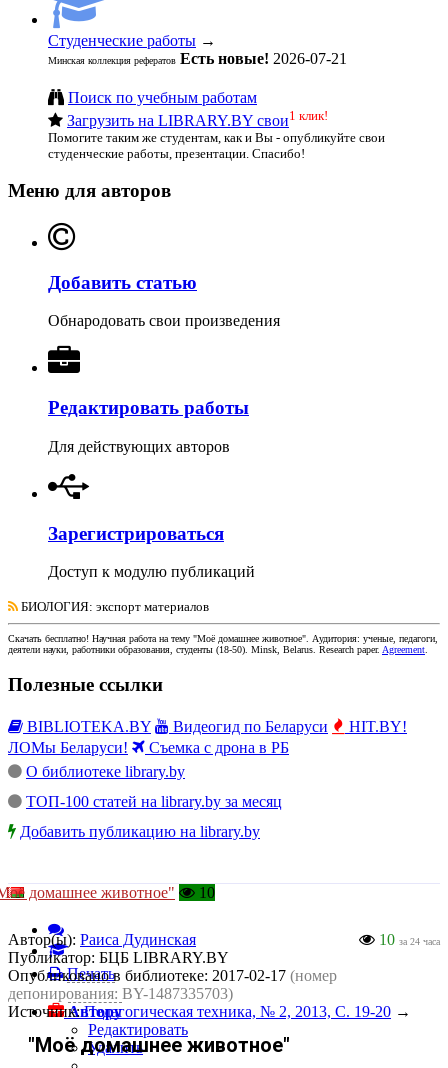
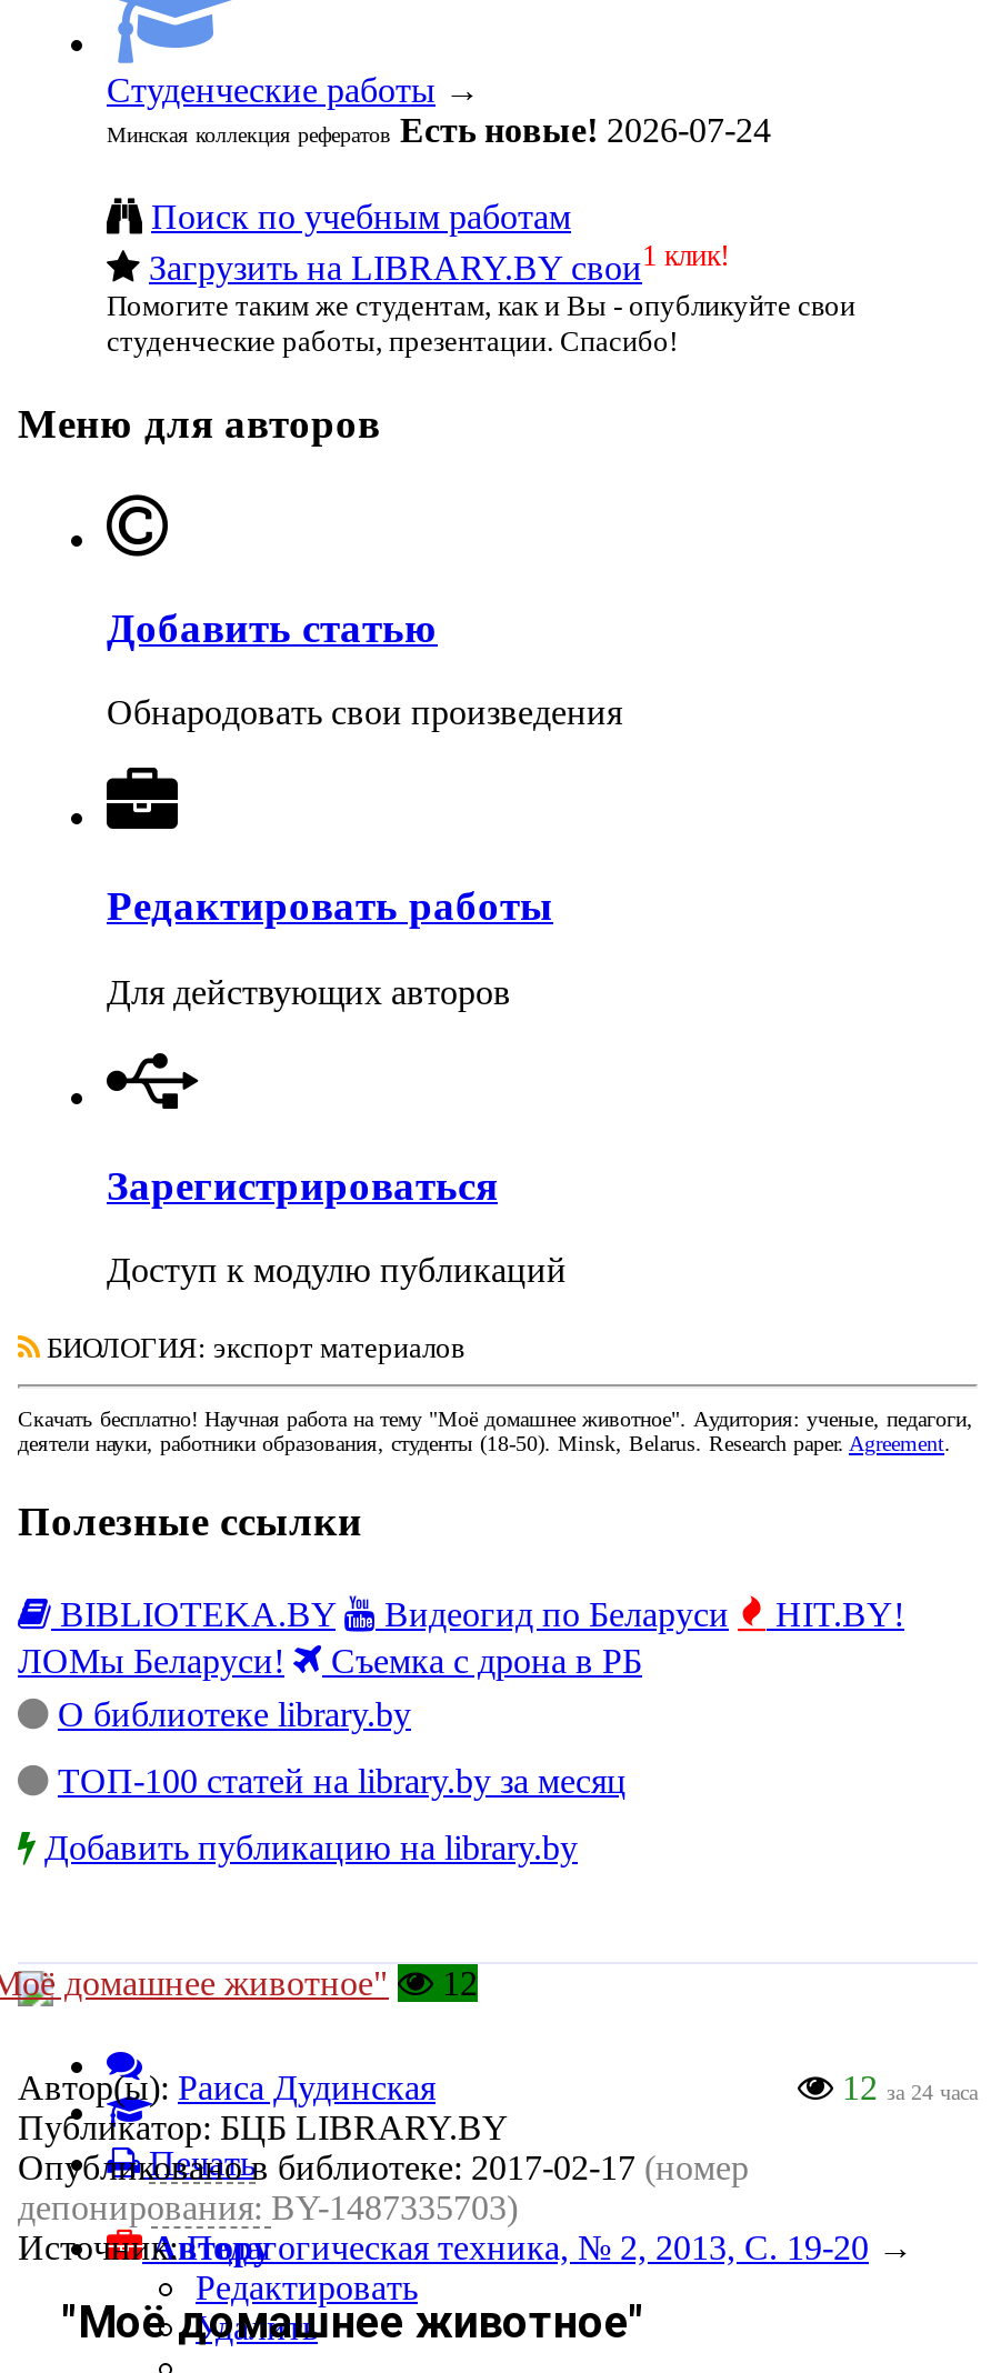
- Минская коллекция рефератов Есть новые! 2026-07-21
+ Минская коллекция рефератов Есть новые! 2026-07-24

- 10
+ 12

- 10 за 24 часа
+ 12 за 24 часа
